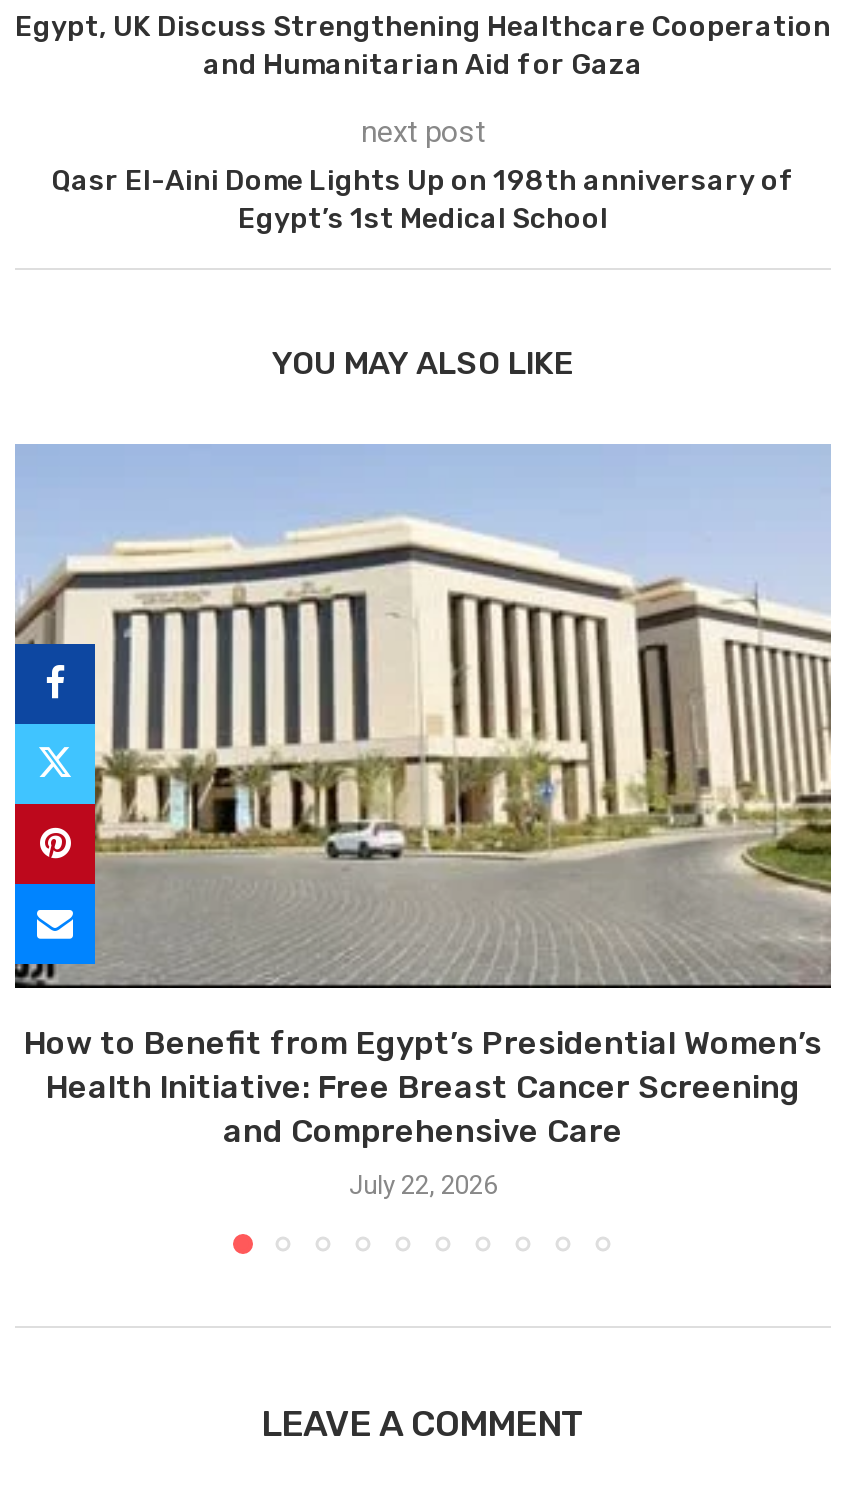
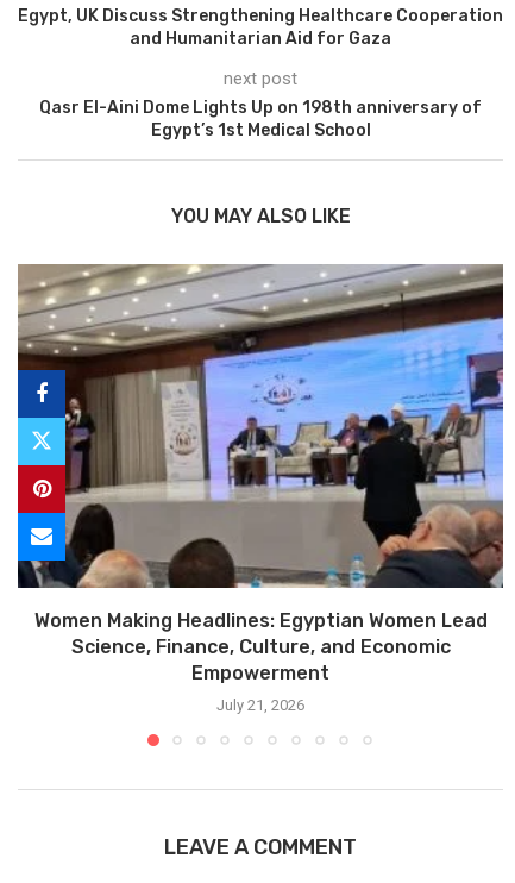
- [image]
- How to Benefit from Egypt’s Presidential Women’s
- Health Initiative: Free Breast Cancer Screening
- and Comprehensive Care
+ [image]
+ Women Making Headlines: Egyptian Women Lead
+ Science, Finance, Culture, and Economic
+ Empowerment

- July 22, 2026
+ July 21, 2026
